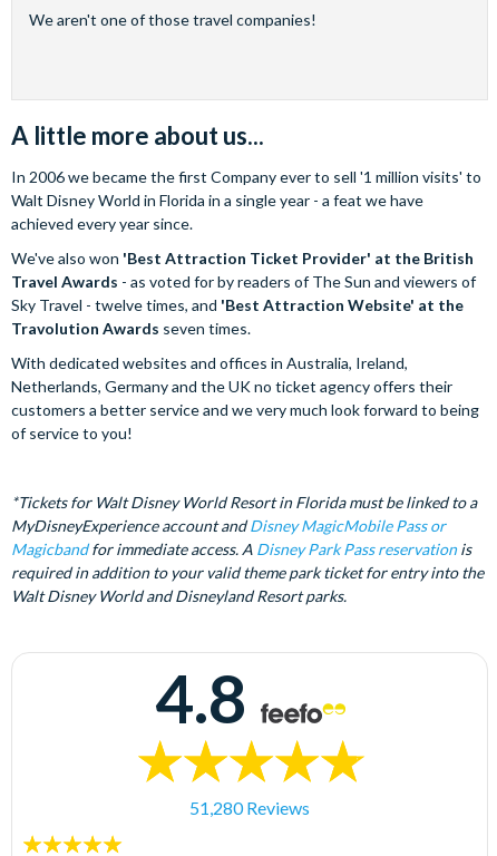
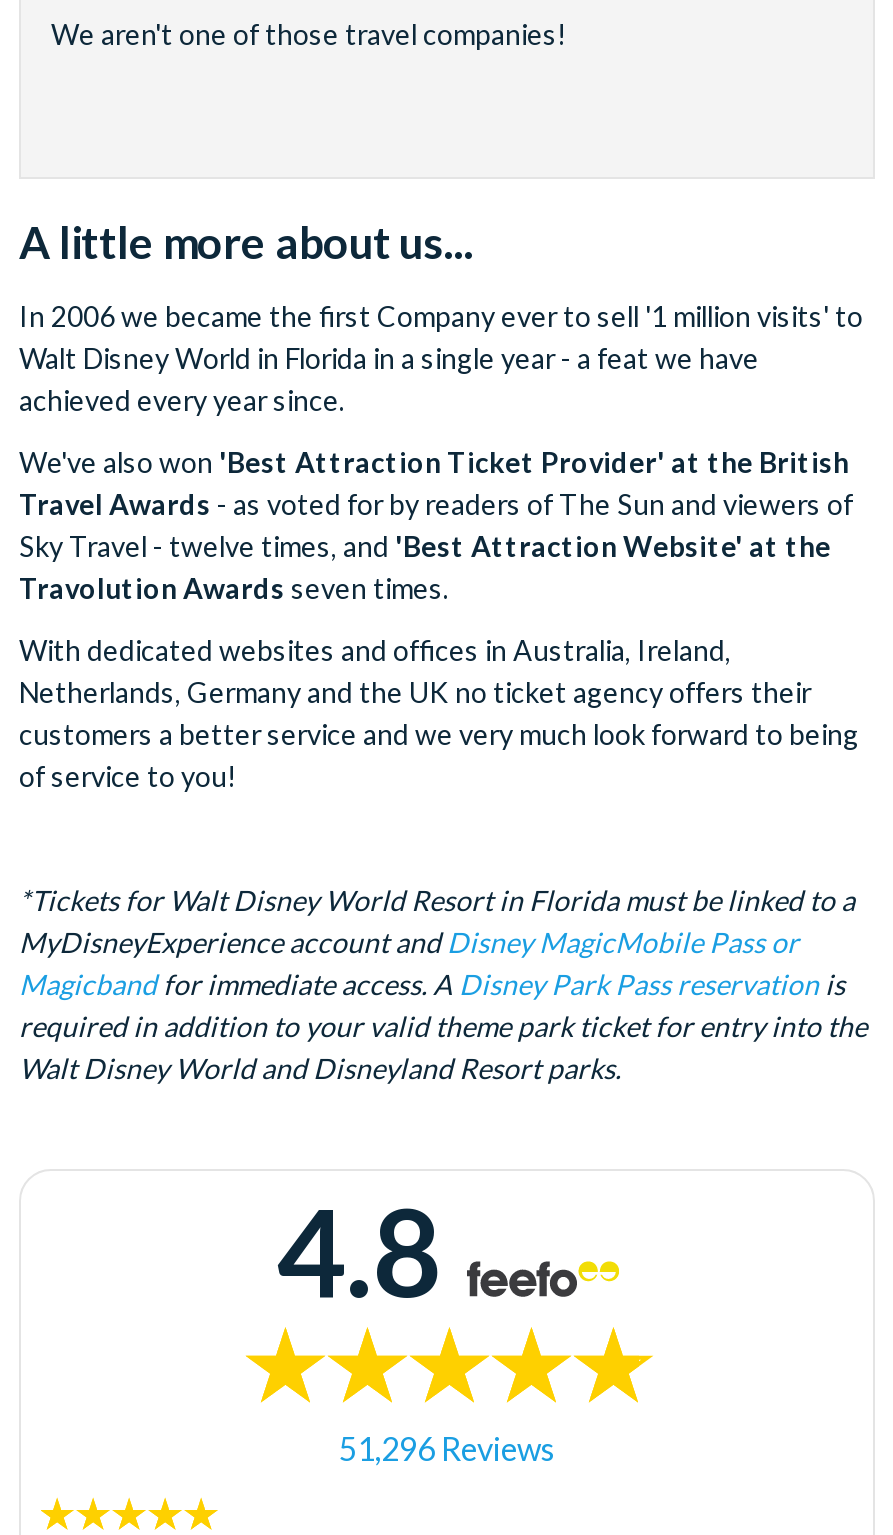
- 51,280 Reviews
+ 51,296 Reviews
